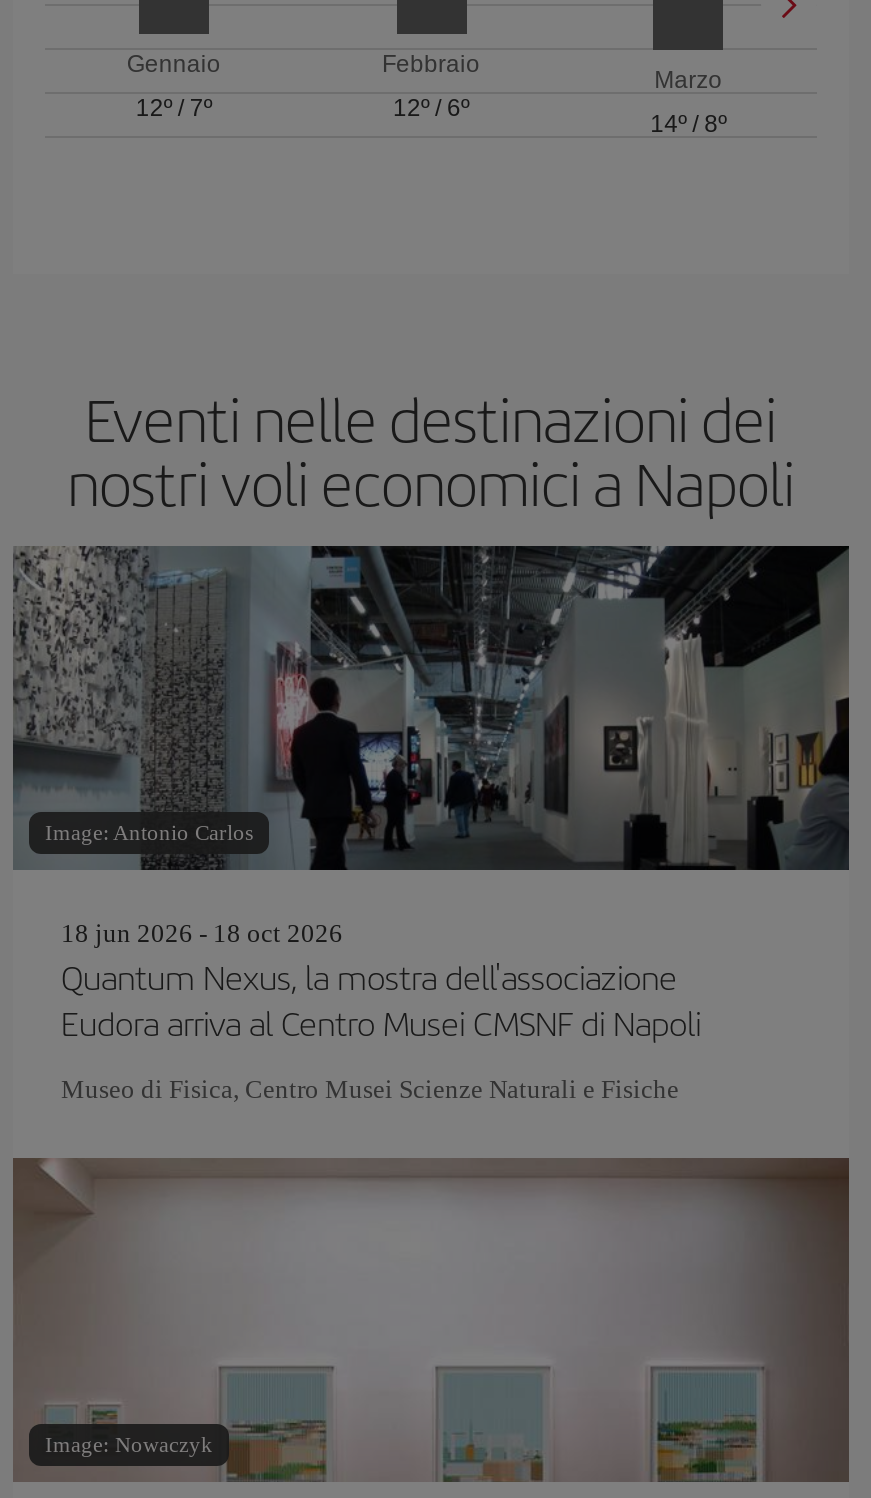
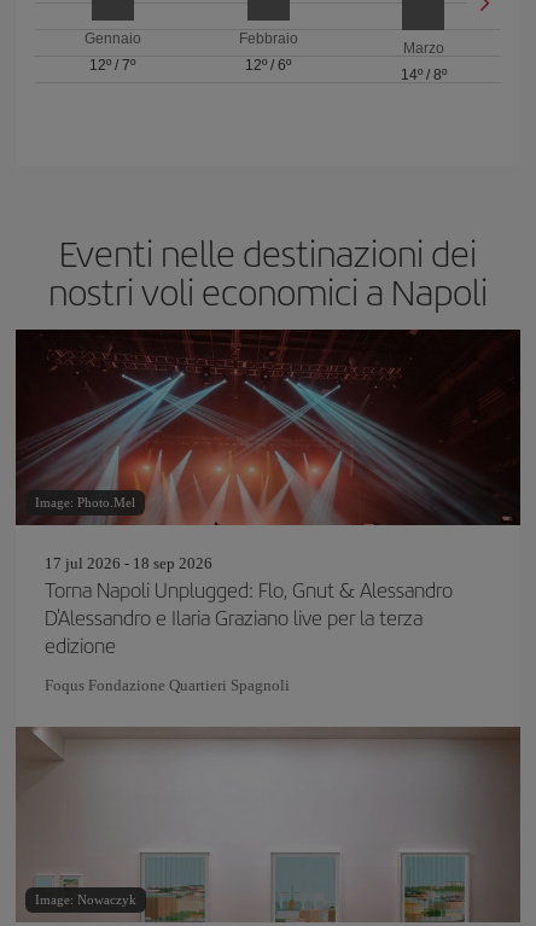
- [image]
- Image: Antonio Carlos
+ [image]
+ Image: Photo.Mel

- 18 jun 2026 - 18 oct 2026
- Quantum Nexus, la mostra dell'associazione
- Eudora arriva al Centro Musei CMSNF di Napoli
+ 17 jul 2026 - 18 sep 2026
+ Torna Napoli Unplugged: Flo, Gnut & Alessandro
+ D'Alessandro e Ilaria Graziano live per la terza
+ edizione

- Museo di Fisica, Centro Musei Scienze Naturali e Fisiche
+ Foqus Fondazione Quartieri Spagnoli
